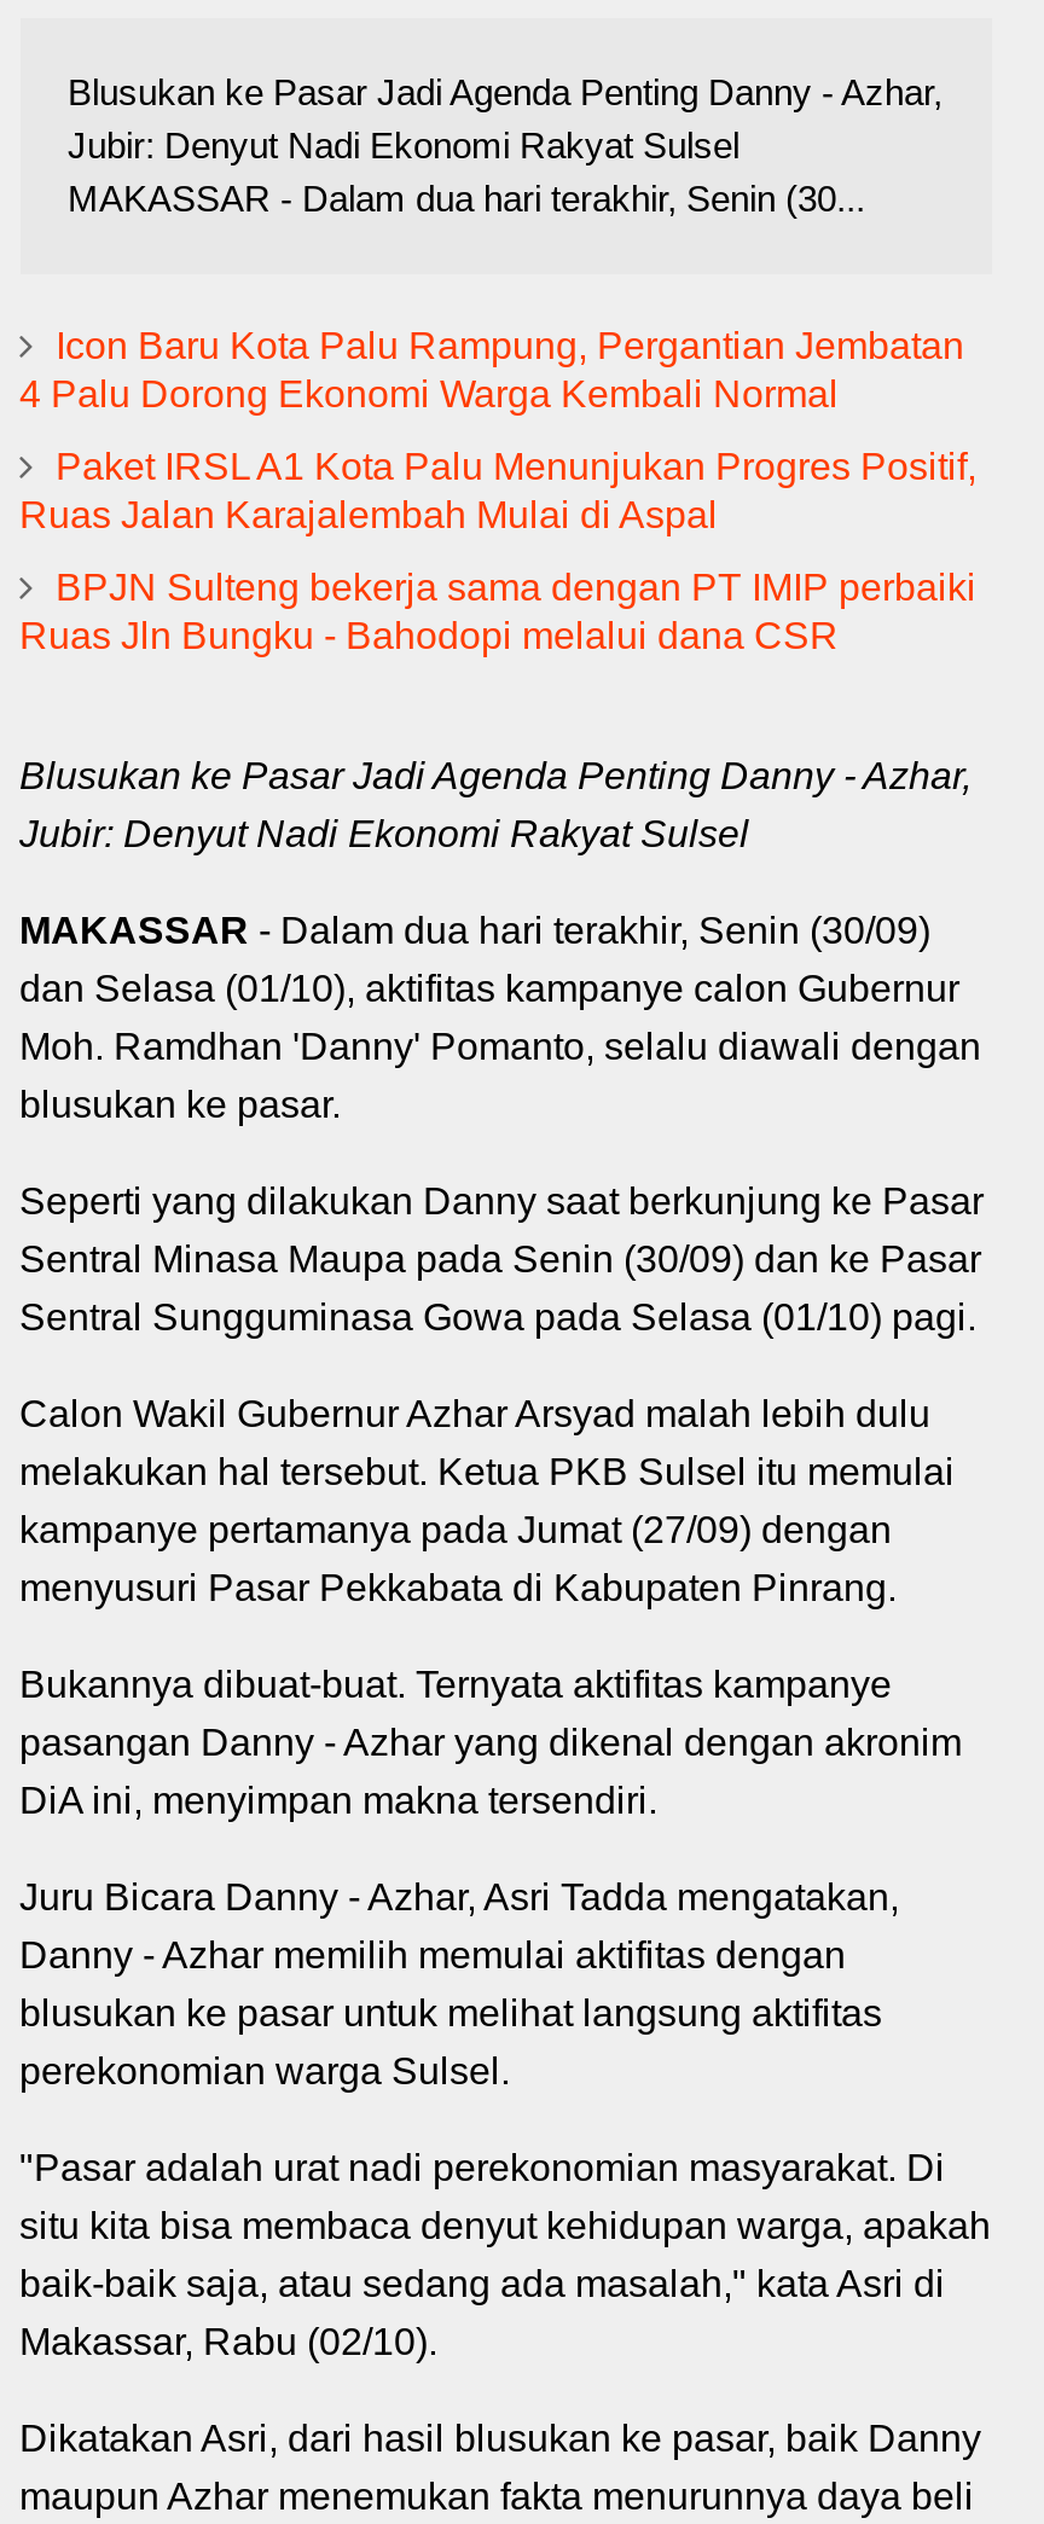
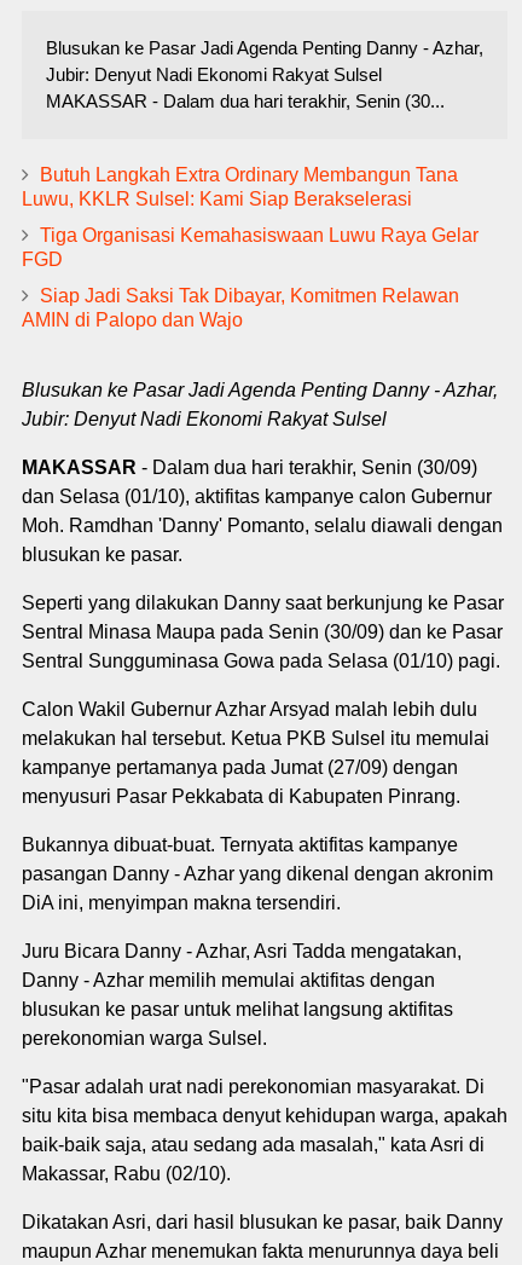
- Icon Baru Kota Palu Rampung, Pergantian Jembatan
- 4 Palu Dorong Ekonomi Warga Kembali Normal
+ Butuh Langkah Extra Ordinary Membangun Tana
+ Luwu, KKLR Sulsel: Kami Siap Berakselerasi

- Paket IRSL A1 Kota Palu Menunjukan Progres Positif,
- Ruas Jalan Karajalembah Mulai di Aspal
+ Tiga Organisasi Kemahasiswaan Luwu Raya Gelar
+ FGD

- BPJN Sulteng bekerja sama dengan PT IMIP perbaiki
- Ruas Jln Bungku - Bahodopi melalui dana CSR
+ Siap Jadi Saksi Tak Dibayar, Komitmen Relawan
+ AMIN di Palopo dan Wajo
